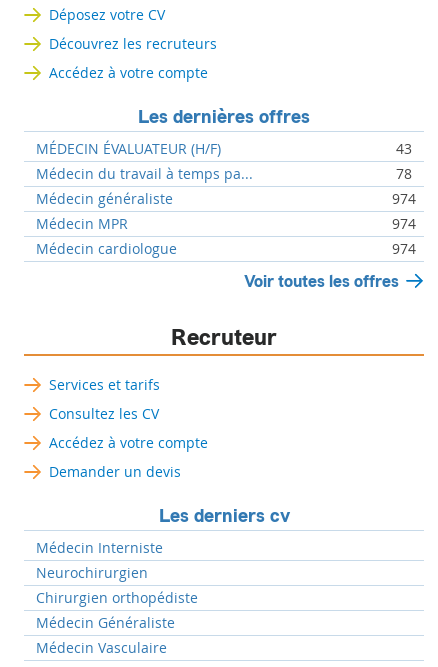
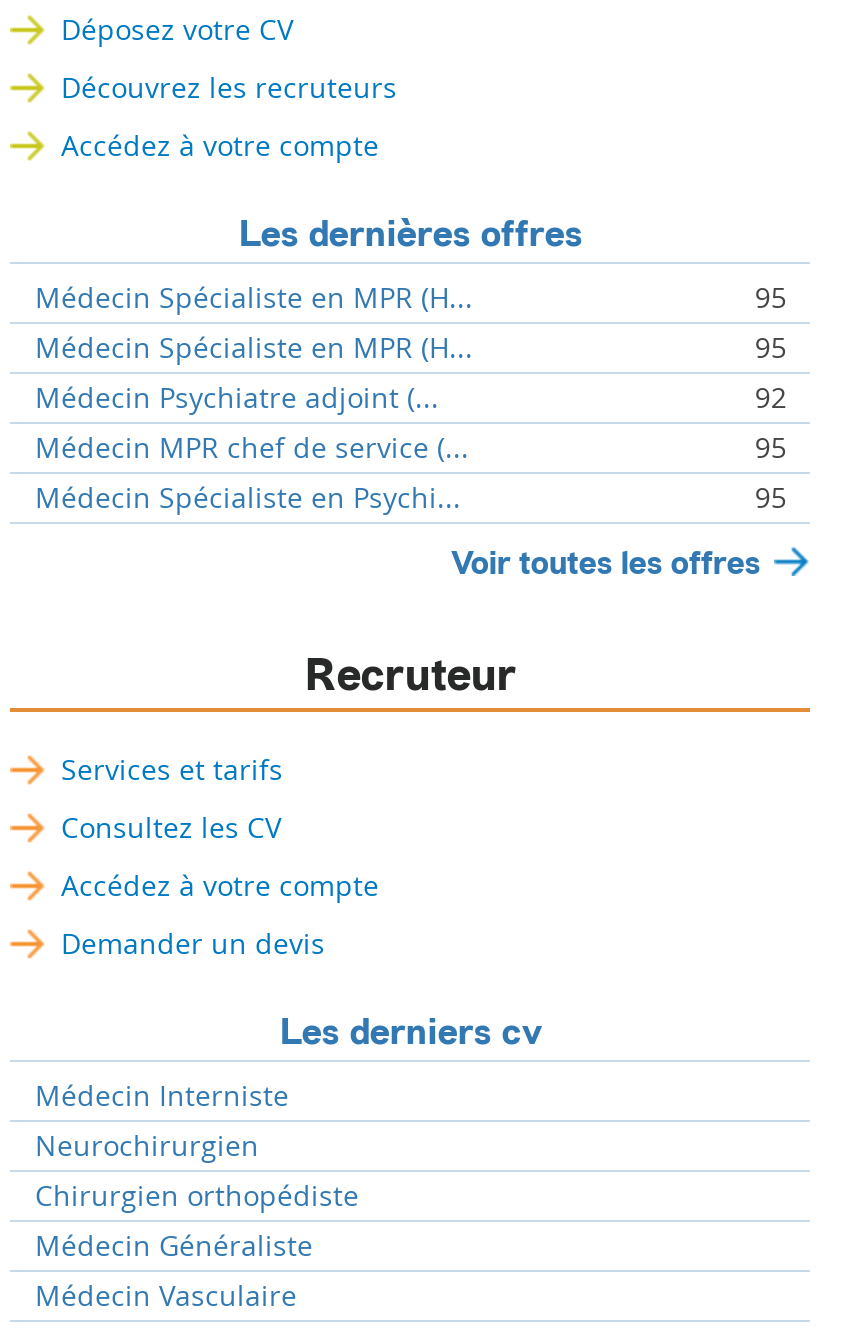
- MÉDECIN ÉVALUATEUR (H/F)
- 43
- Médecin du travail à temps pa...
- 78
- Médecin généraliste
- 974
- Médecin MPR
- 974
- Médecin cardiologue
- 974
+ Médecin Spécialiste en MPR (H...
+ 95
+ Médecin Spécialiste en MPR (H...
+ 95
+ Médecin Psychiatre adjoint (...
+ 92
+ Médecin MPR chef de service (...
+ 95
+ Médecin Spécialiste en Psychi...
+ 95
